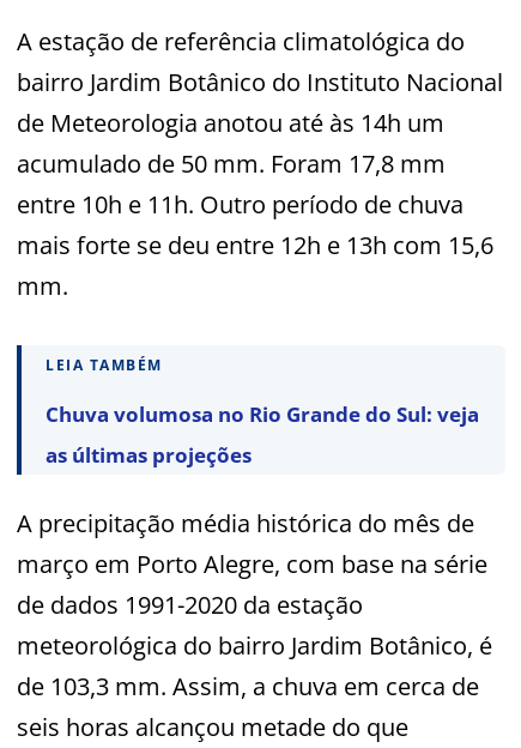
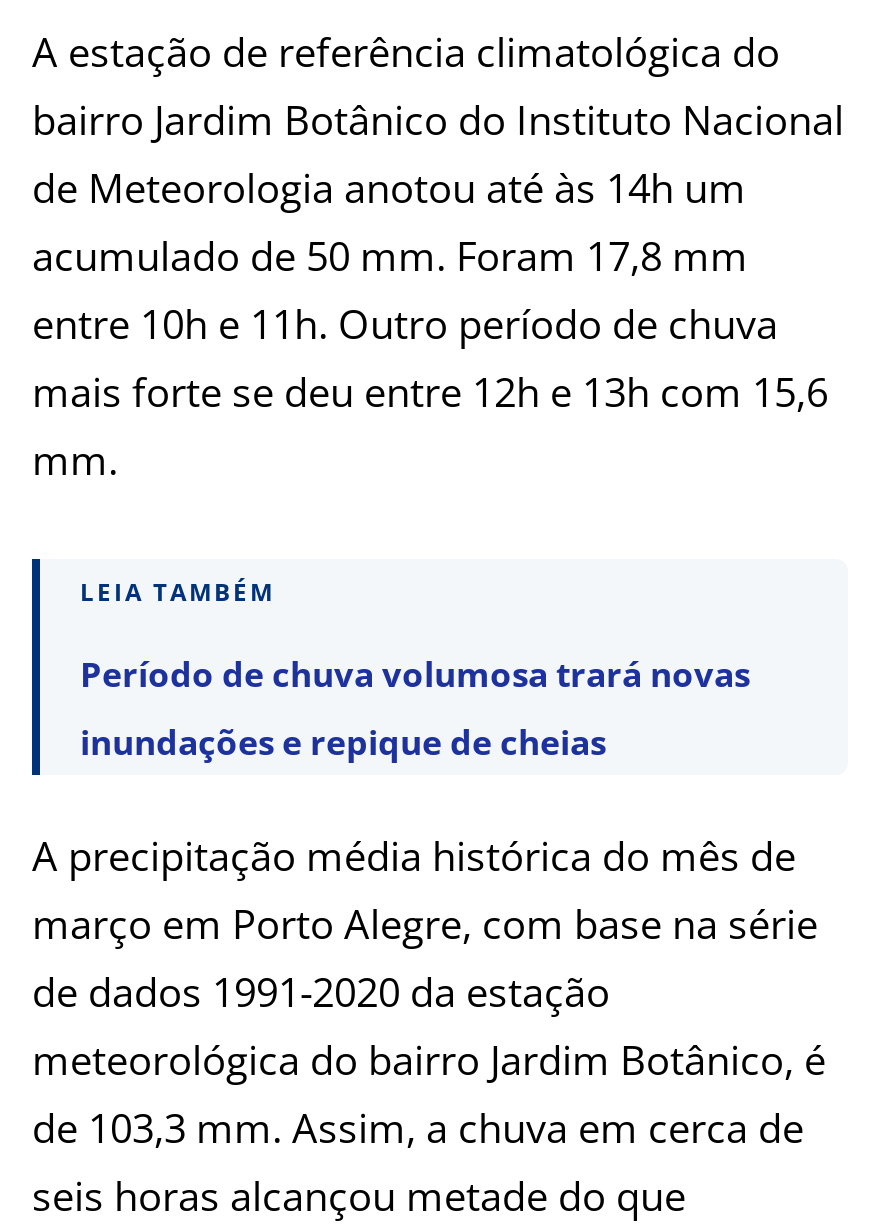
- Chuva volumosa no Rio Grande do Sul: veja
+ Período de chuva volumosa trará novas

- as últimas projeções
+ inundações e repique de cheias
